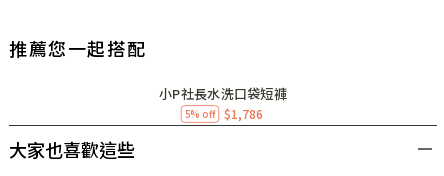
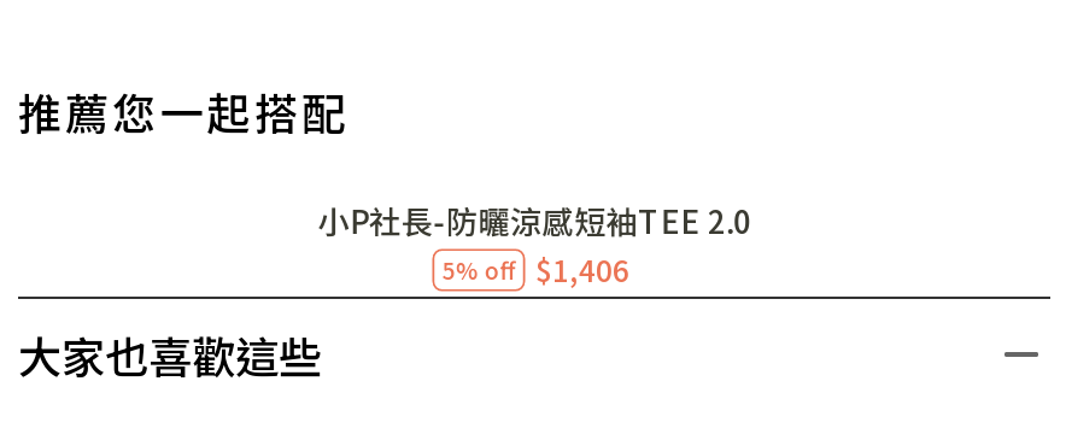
- 小P社長水洗口袋短褲
+ 小P社長-防曬涼感短袖TEE 2.0

- 5% off $1,786
+ 5% off $1,406
